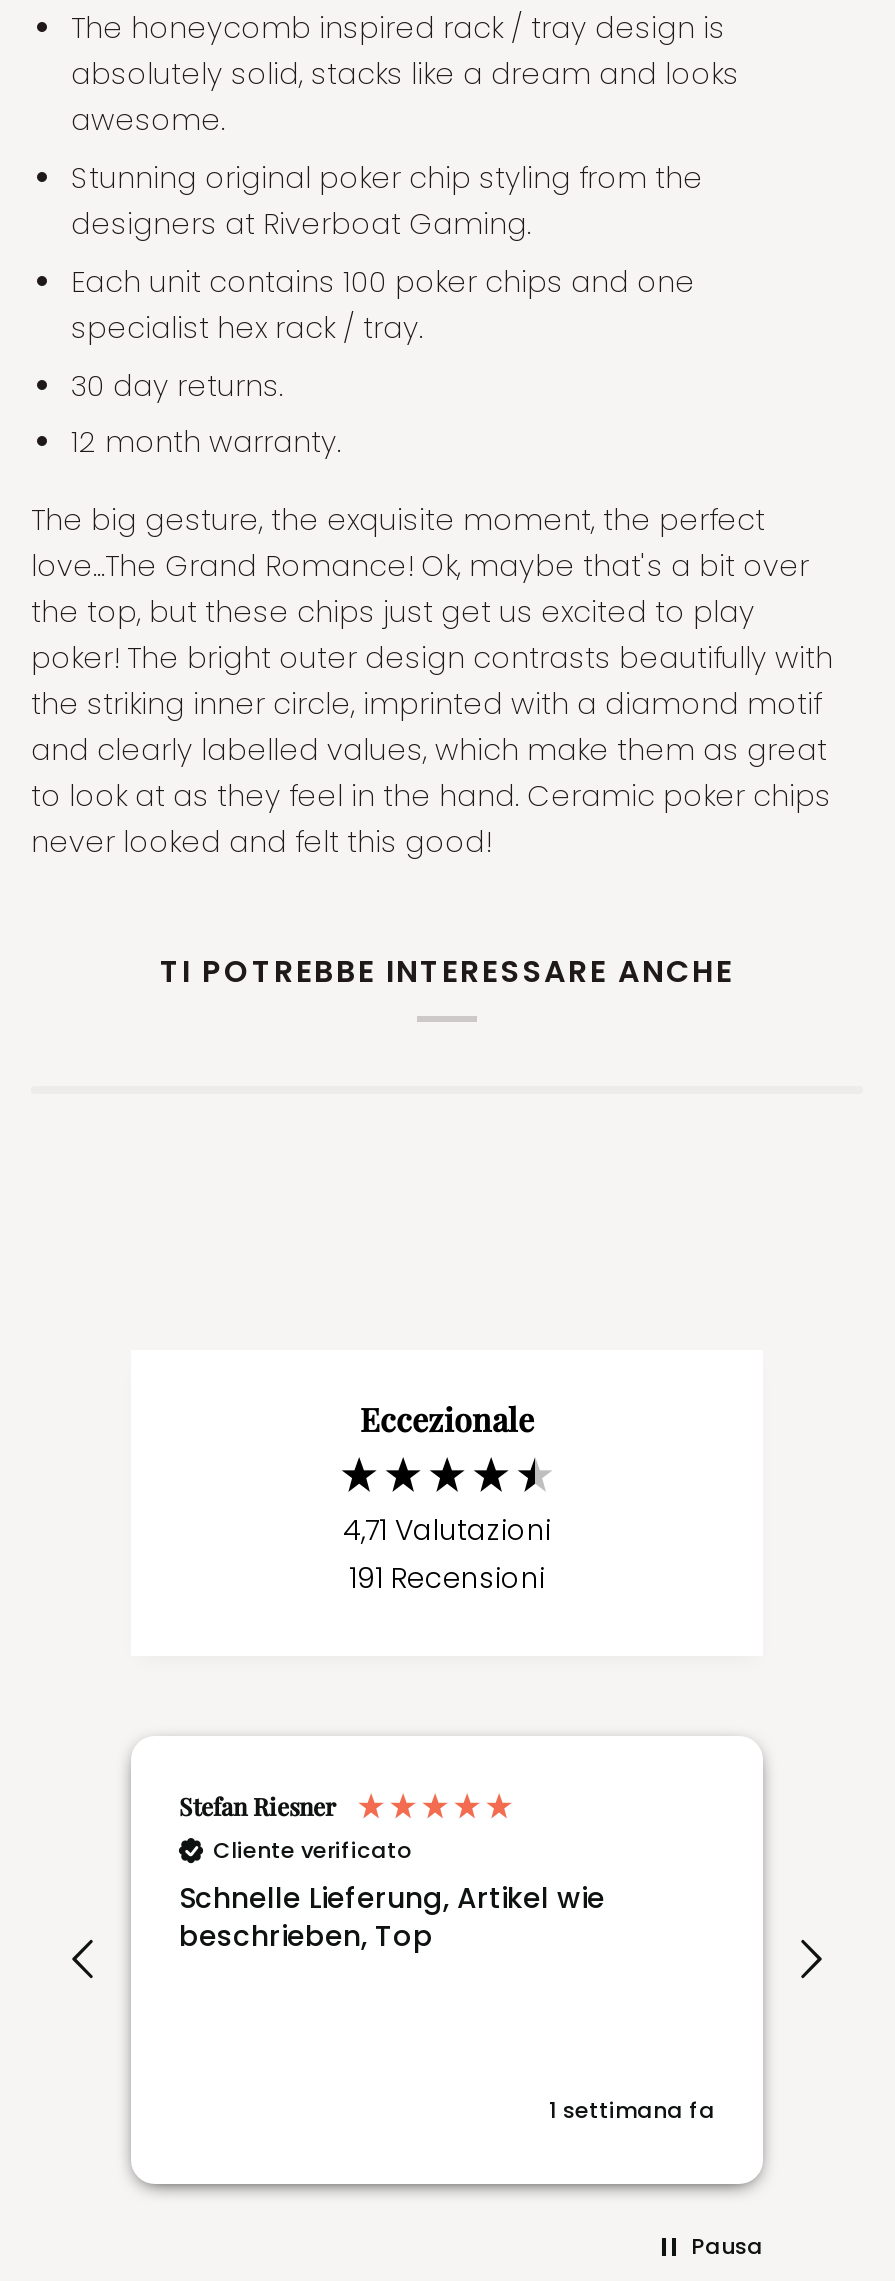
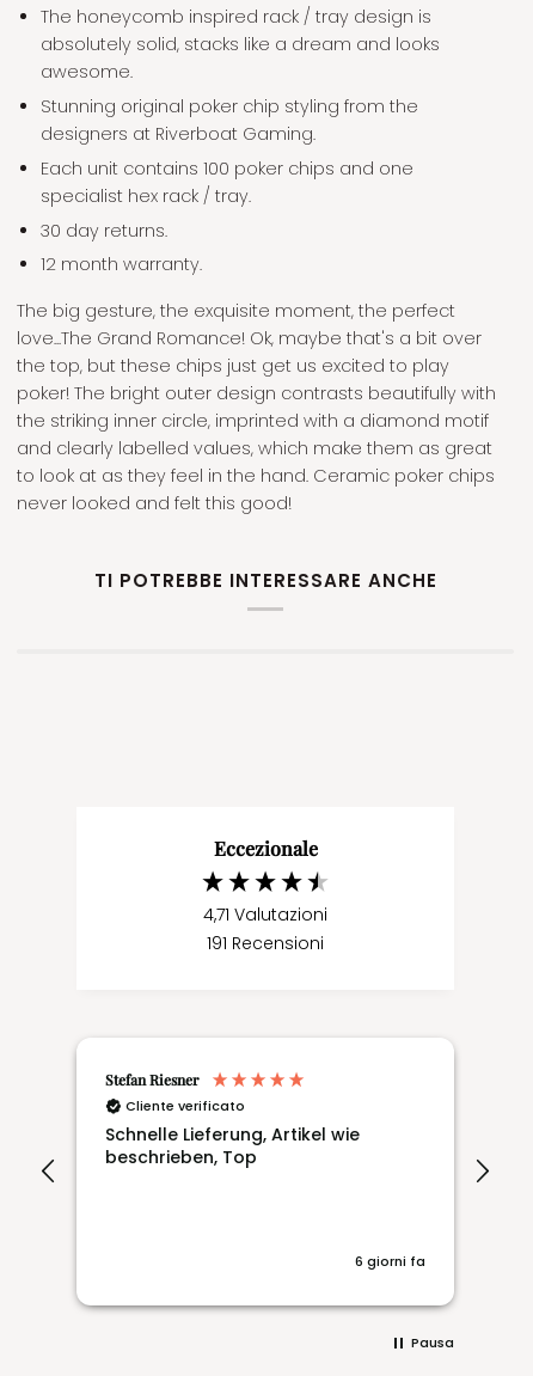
- 1 settimana fa
+ 6 giorni fa
